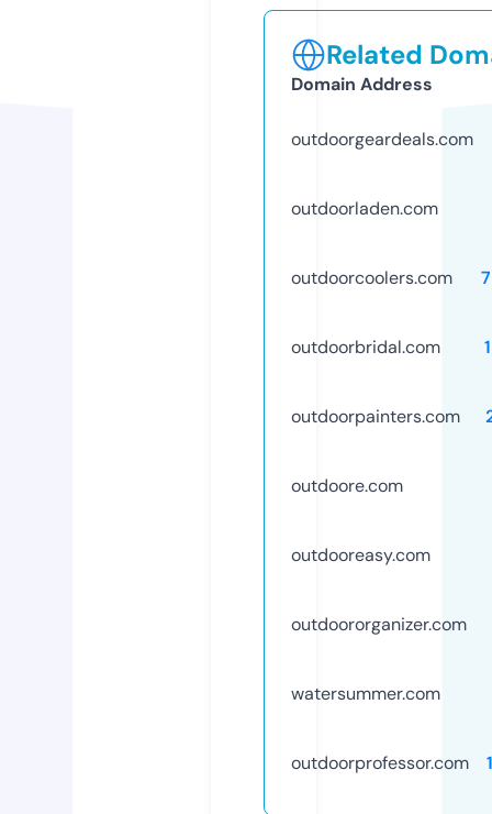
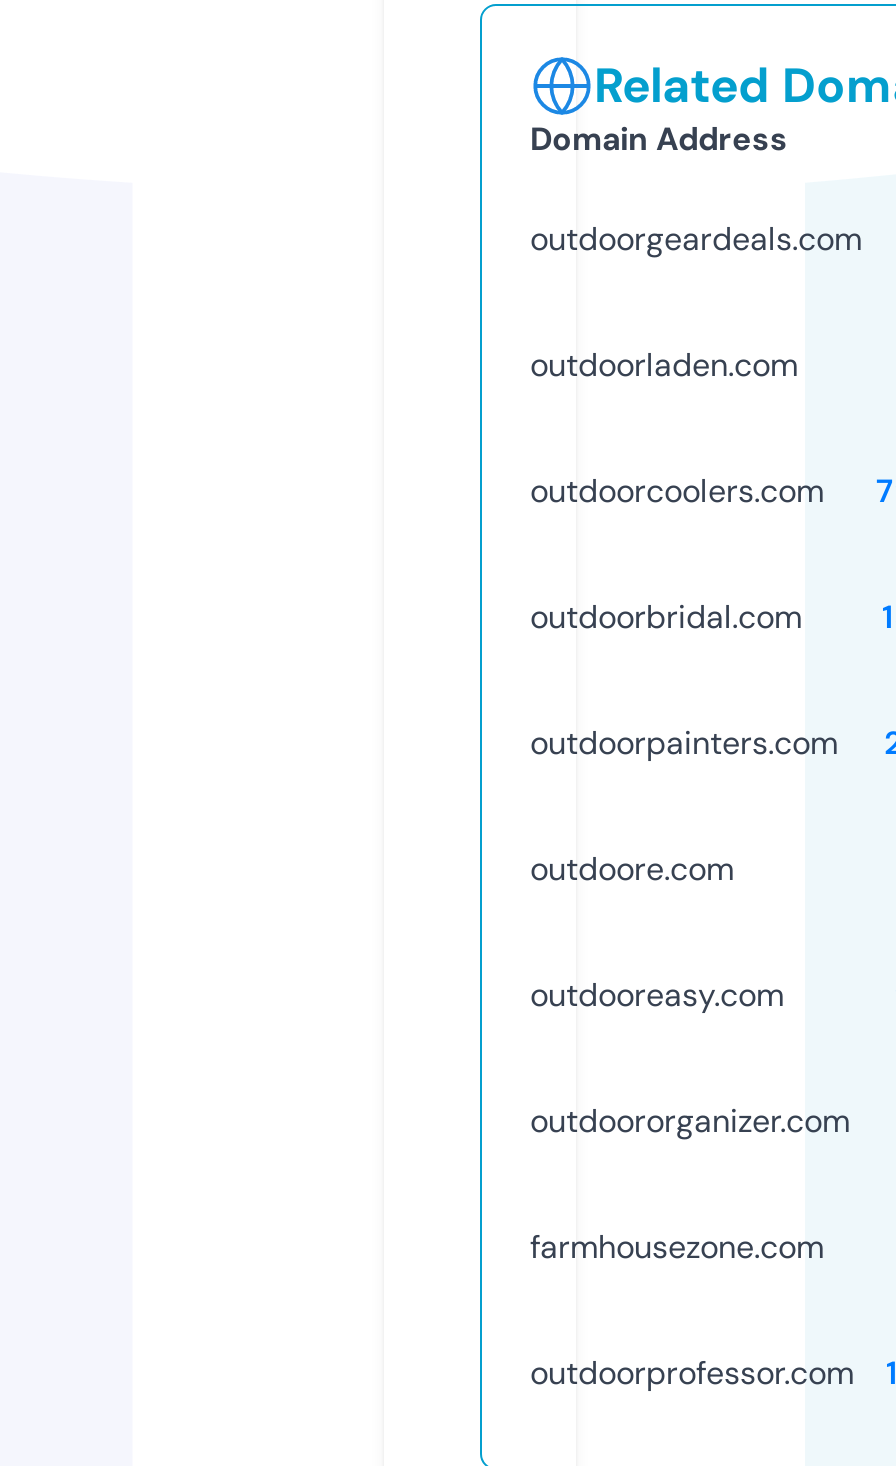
- watersummer.com
+ farmhousezone.com
